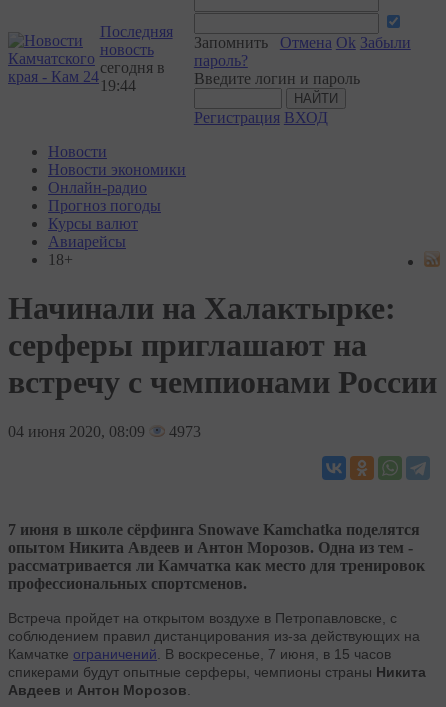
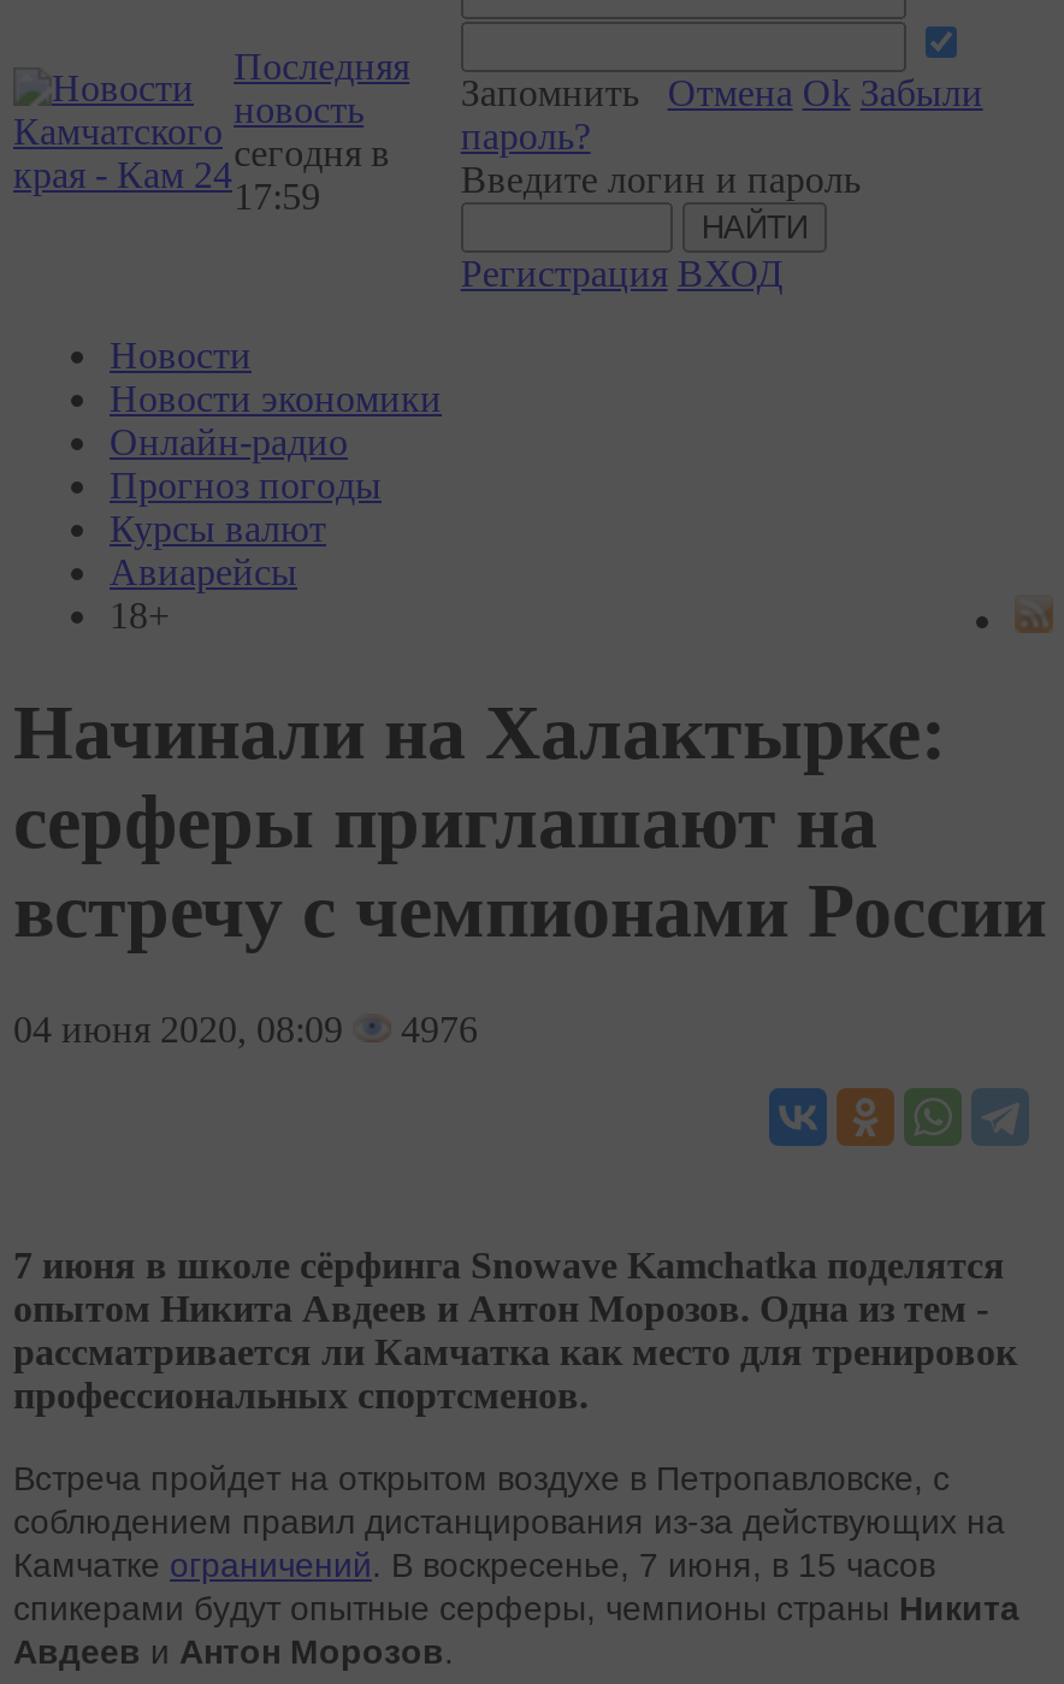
- 19:44
+ 17:59

- 04 июня 2020, 08:09 4973
+ 04 июня 2020, 08:09 4976
